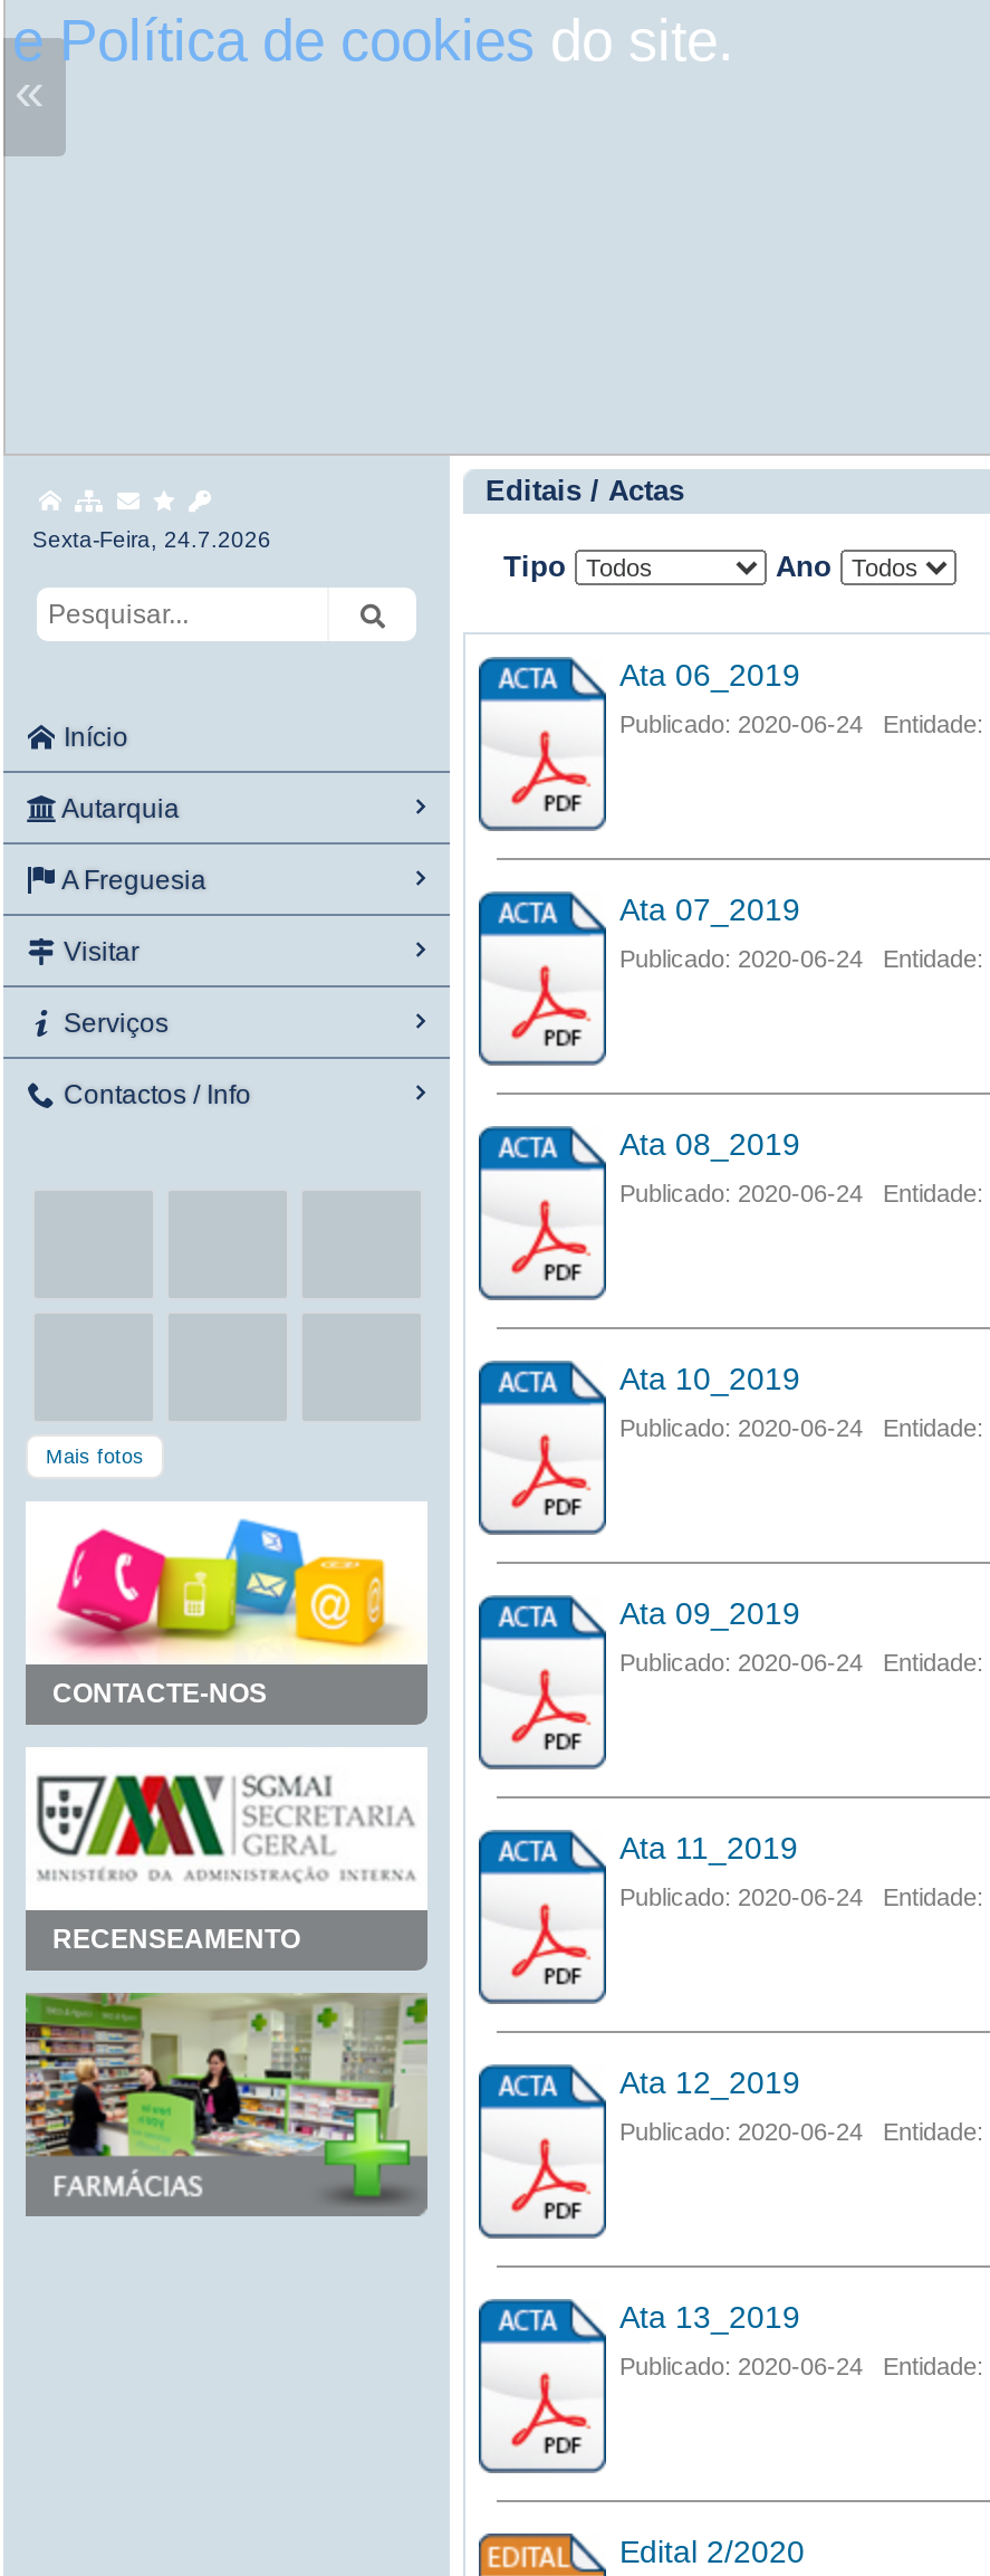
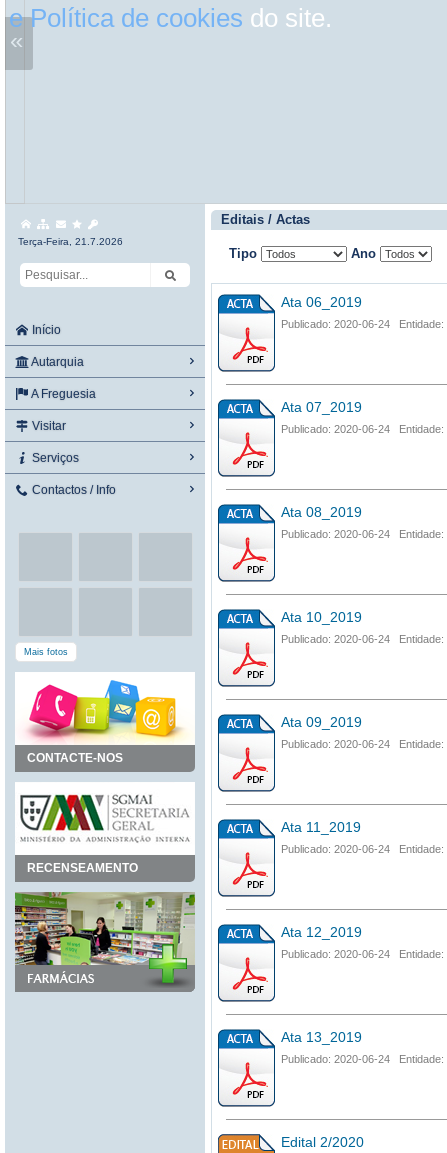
- Sexta-Feira, 24.7.2026
+ Terça-Feira, 21.7.2026
